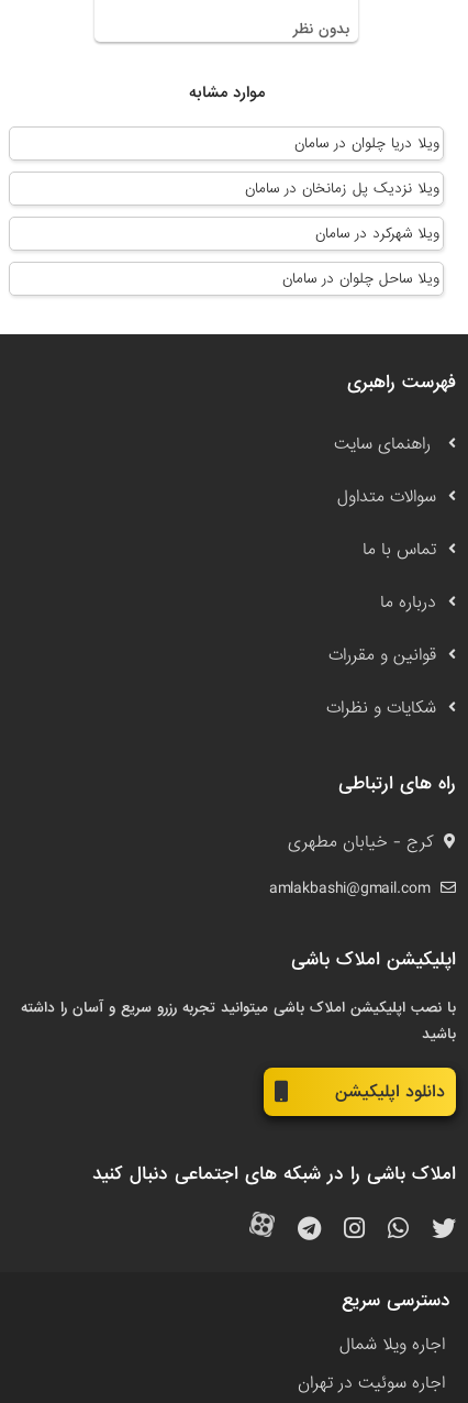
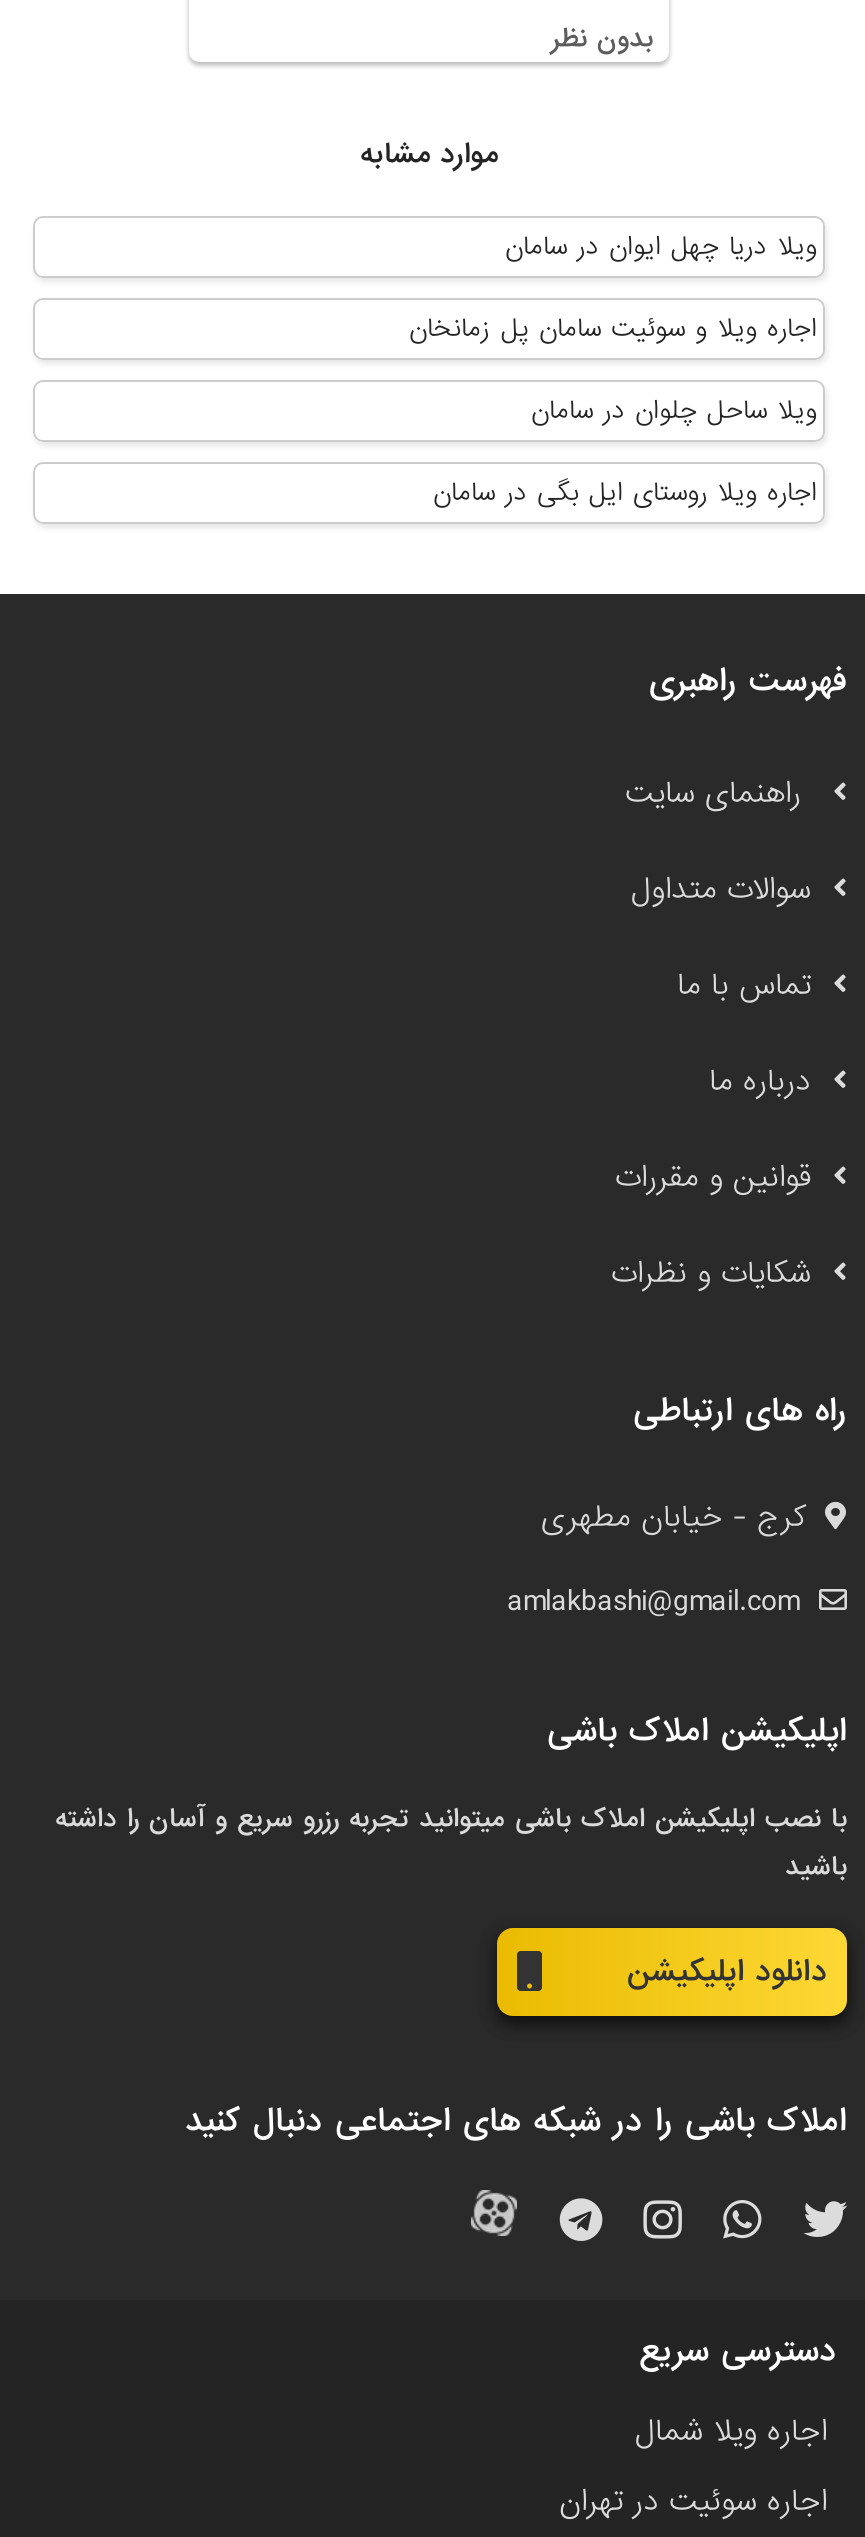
- ویلا دریا چلوان در سامان
- ویلا نزدیک پل زمانخان در سامان
- ویلا شهرکرد در سامان
+ ویلا دریا چهل ایوان در سامان
+ اجاره ويلا و سوئیت سامان پل زمانخان

moved up: ویلا ساحل چلوان در سامان

+ اجاره ویلا روستای ایل بگی در سامان
